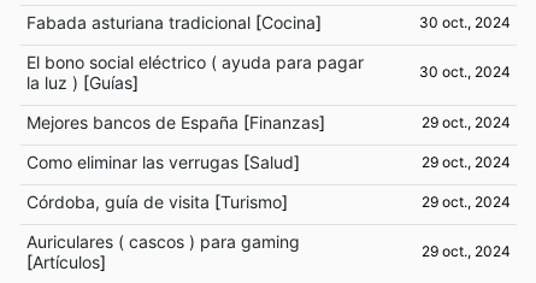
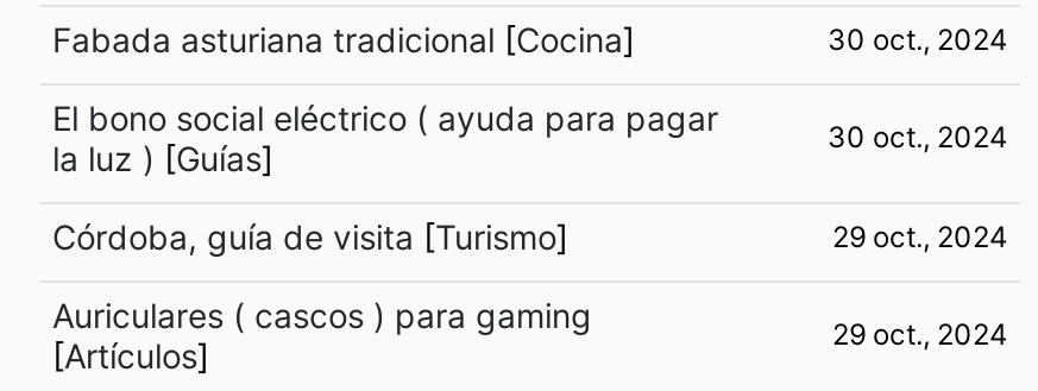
- Mejores bancos de España [Finanzas]
- 29 oct., 2024
- Como eliminar las verrugas [Salud]
- 29 oct., 2024
